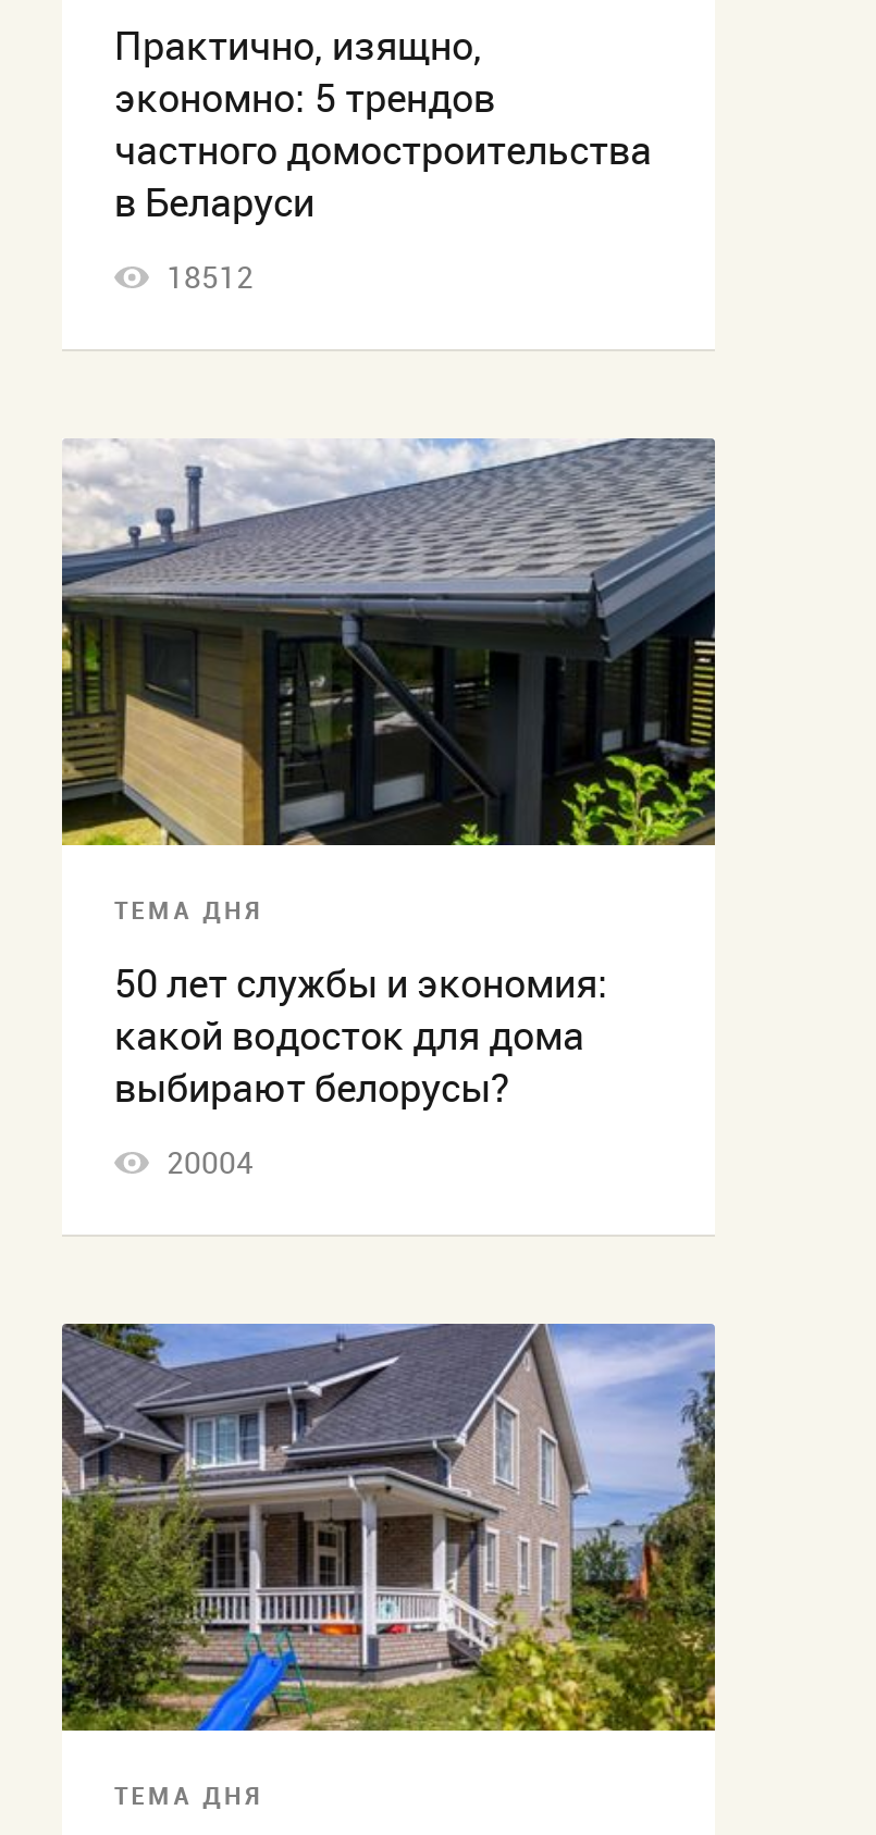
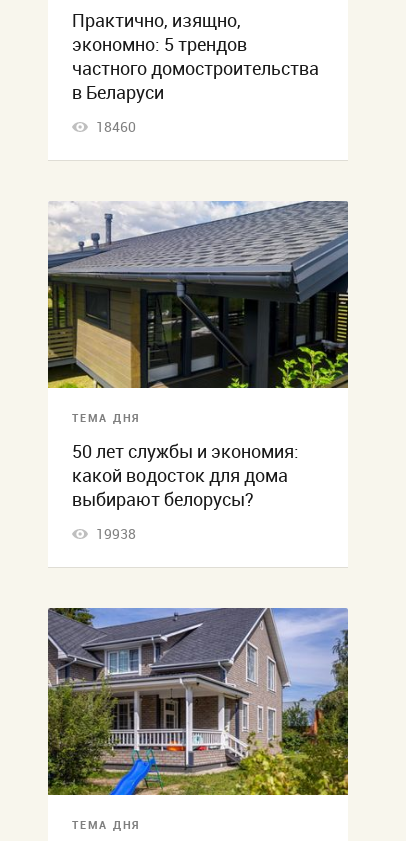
- 18512
+ 18460

- 20004
+ 19938
